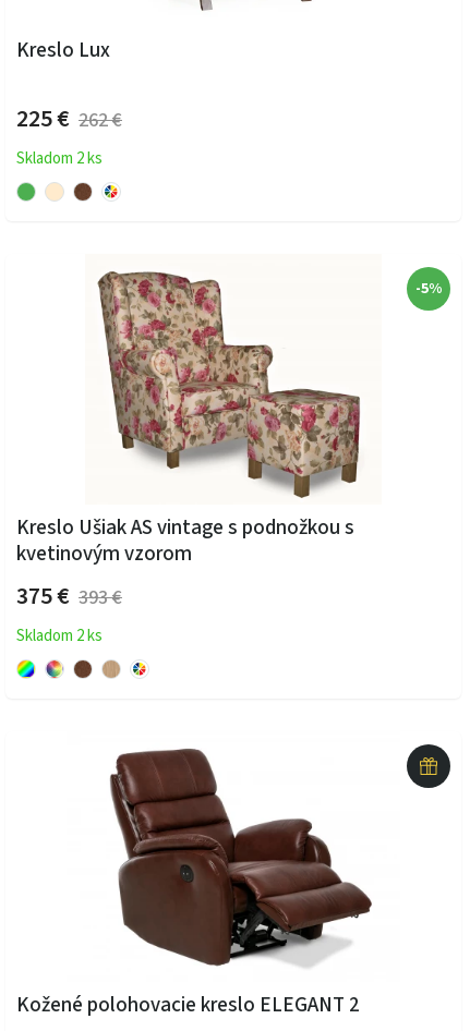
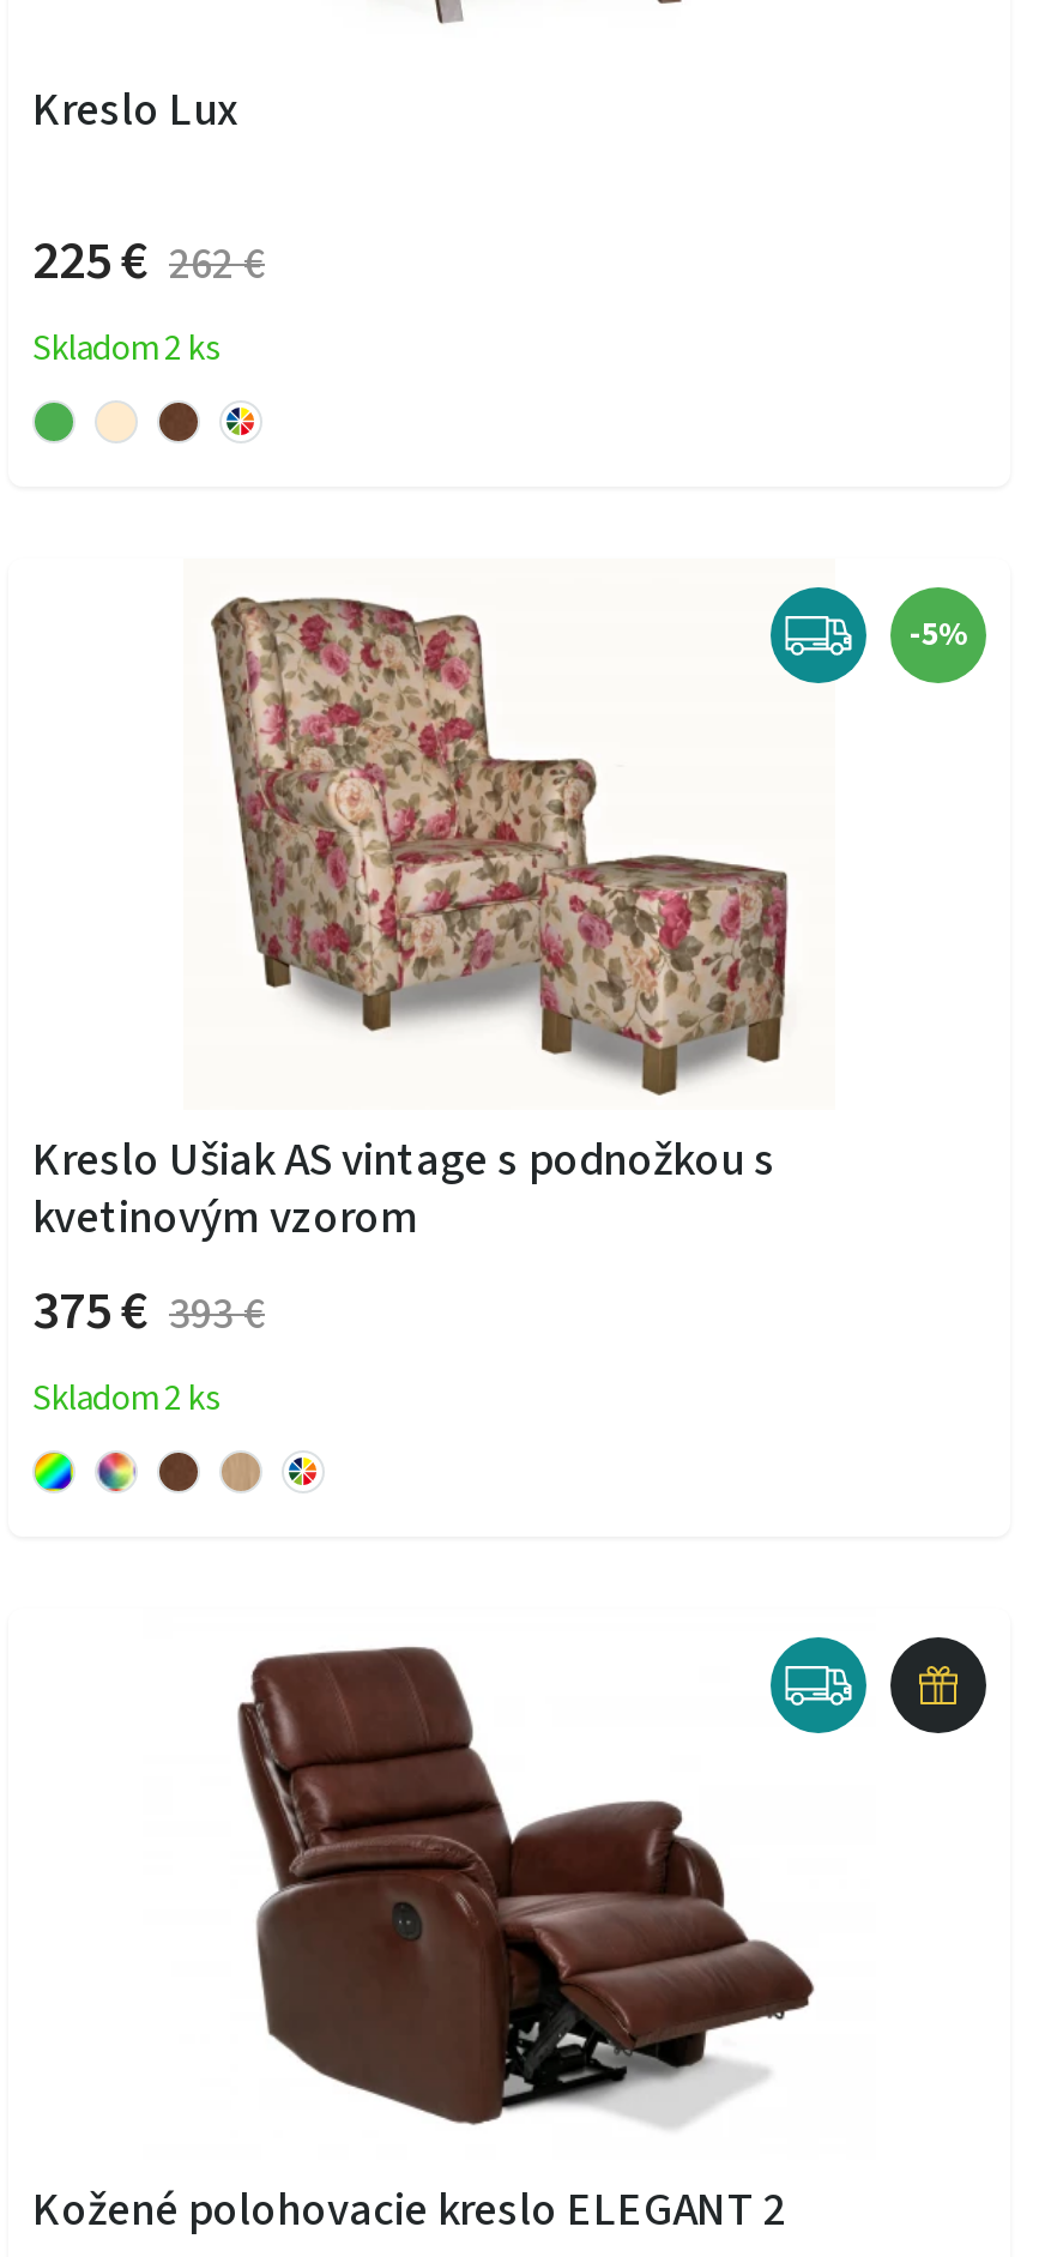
+ [image]

+ [image]
